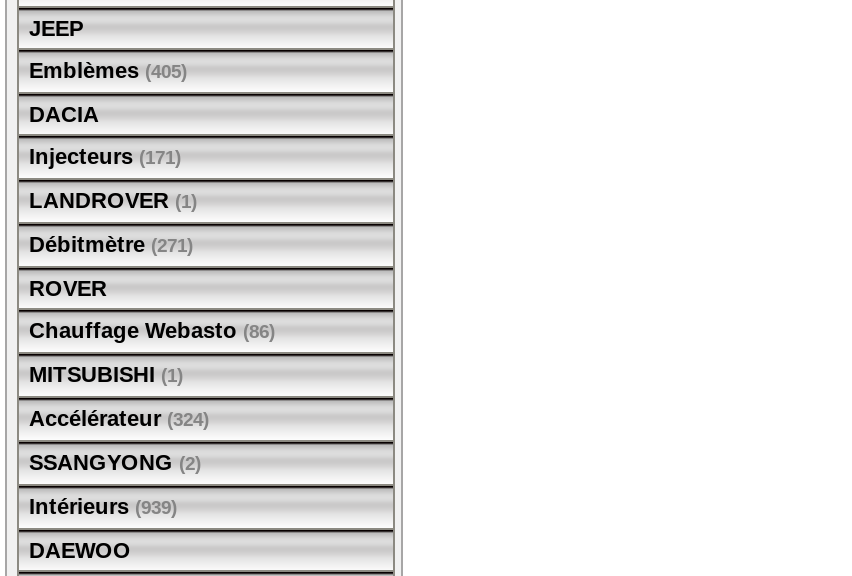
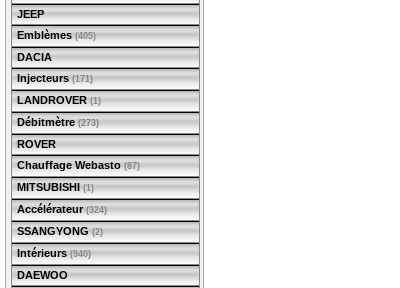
- Débitmètre (271)
+ Débitmètre (273)

- Chauffage Webasto (86)
+ Chauffage Webasto (87)

- Intérieurs (939)
+ Intérieurs (940)
